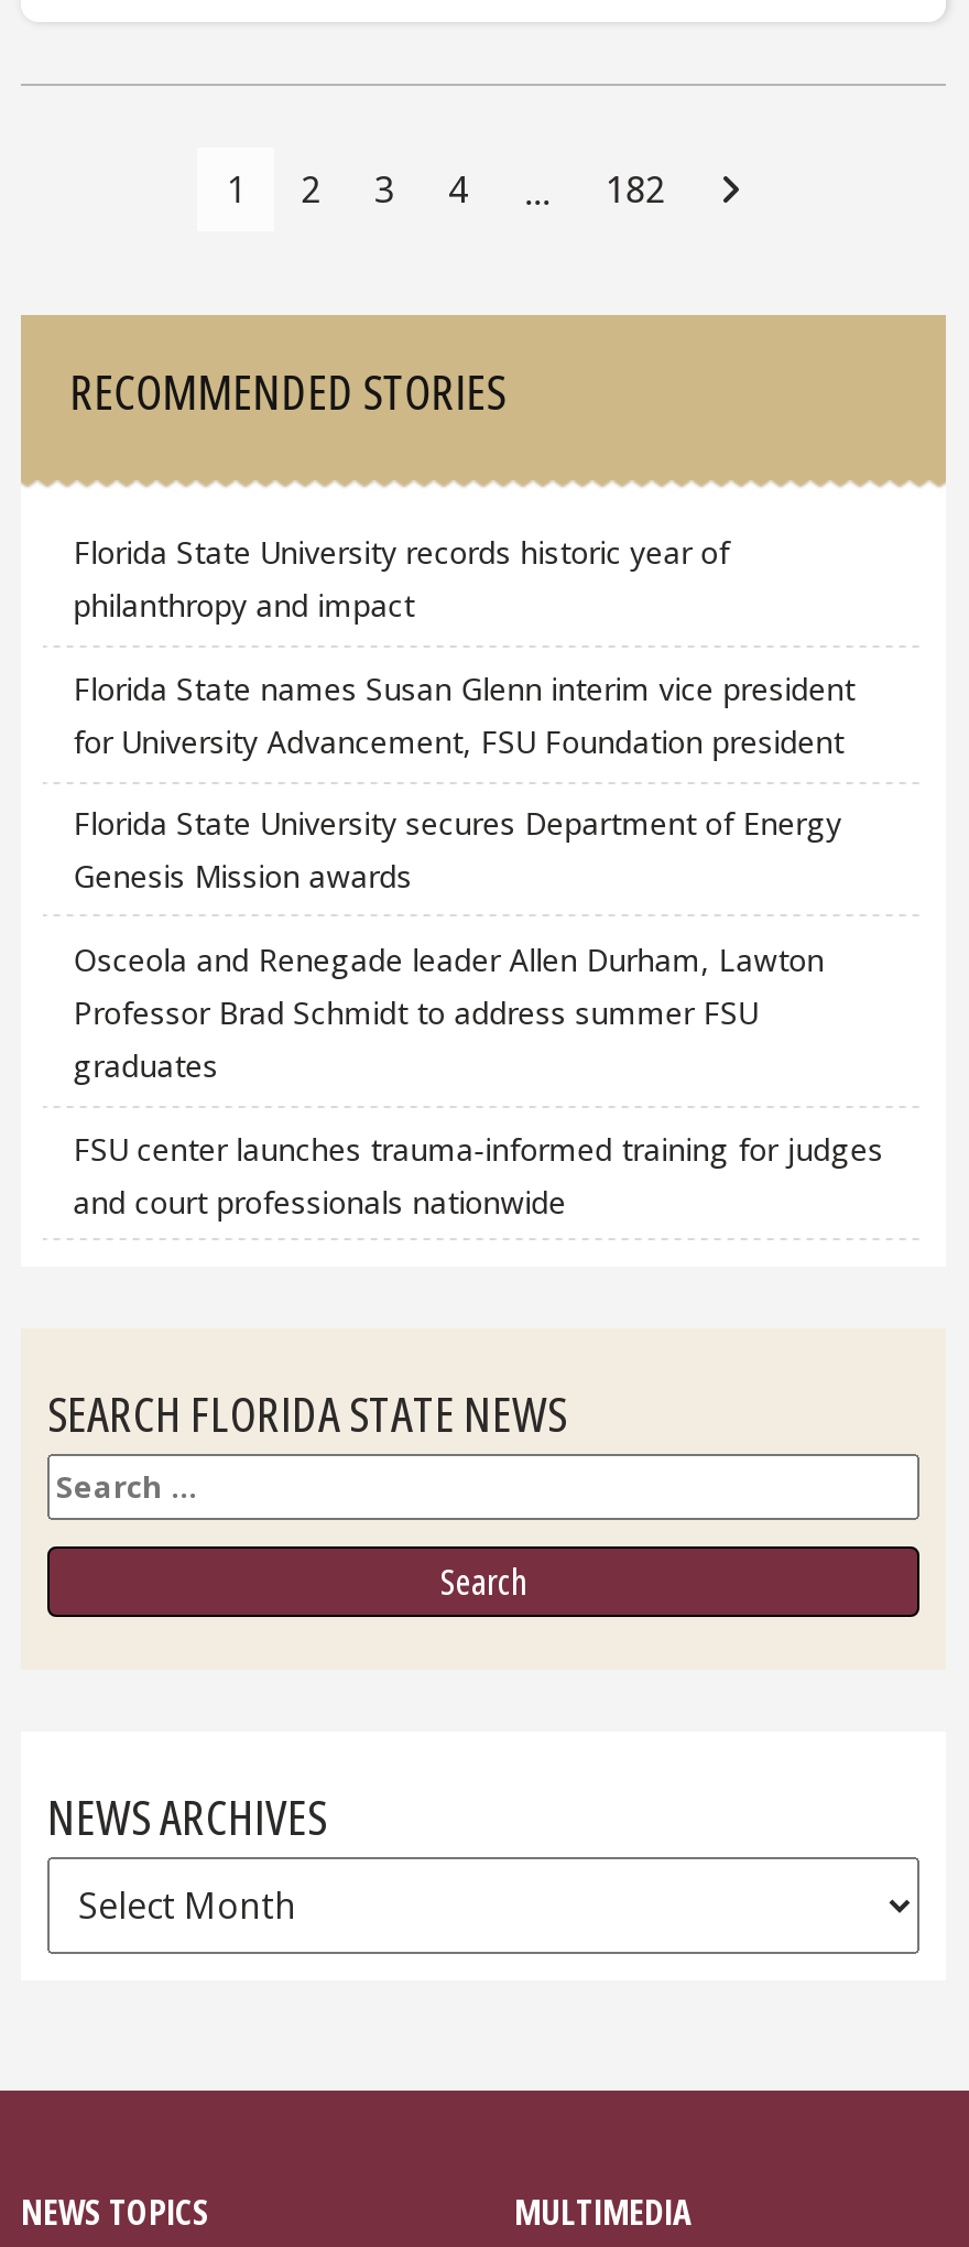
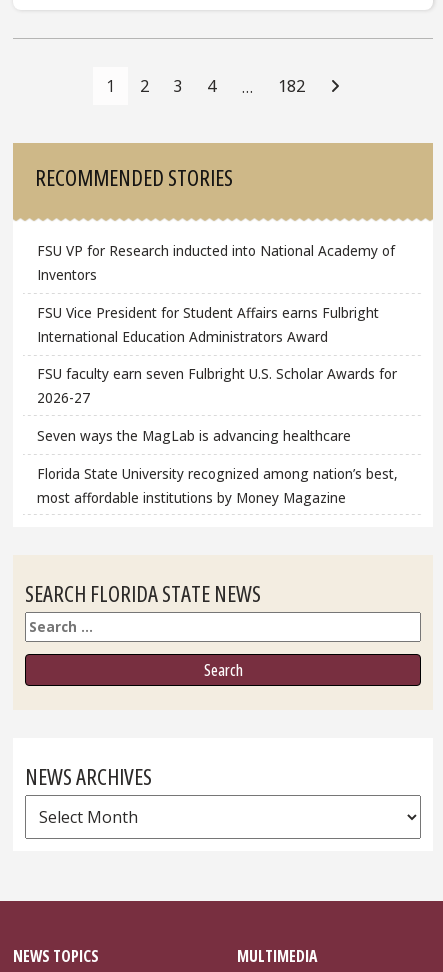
- Florida State University records historic year of
- philanthropy and impact
+ FSU VP for Research inducted into National Academy of
+ Inventors

- Florida State names Susan Glenn interim vice president
- for University Advancement, FSU Foundation president
+ FSU Vice President for Student Affairs earns Fulbright
+ International Education Administrators Award

- Florida State University secures Department of Energy
- Genesis Mission awards
+ FSU faculty earn seven Fulbright U.S. Scholar Awards for
+ 2026-27

- Osceola and Renegade leader Allen Durham, Lawton
- Professor Brad Schmidt to address summer FSU
- graduates
+ Seven ways the MagLab is advancing healthcare

- FSU center launches trauma-informed training for judges
- and court professionals nationwide
+ Florida State University recognized among nation’s best,
+ most affordable institutions by Money Magazine
